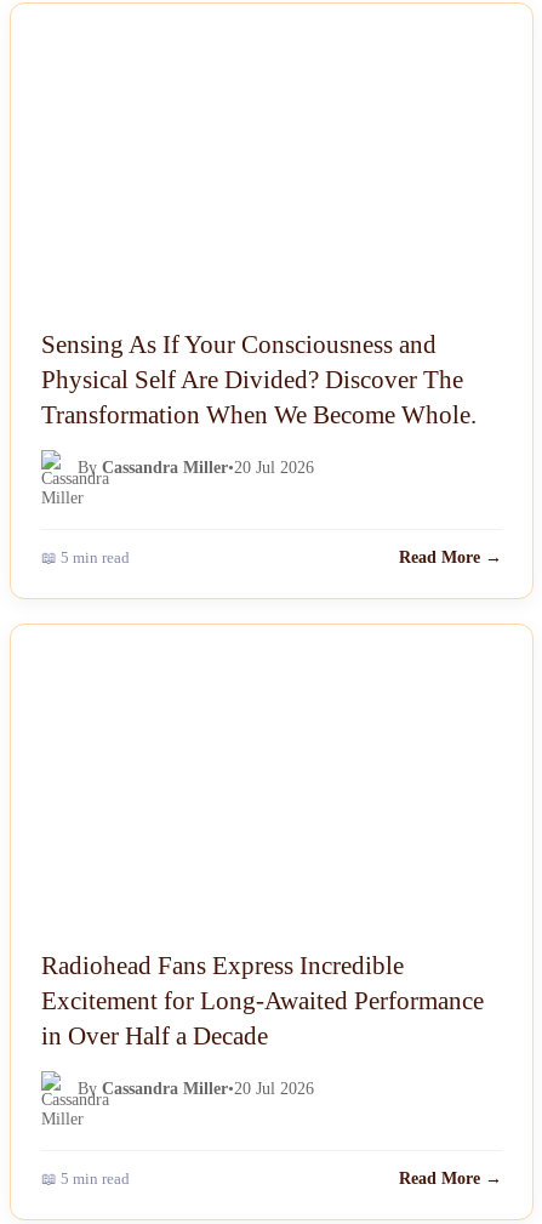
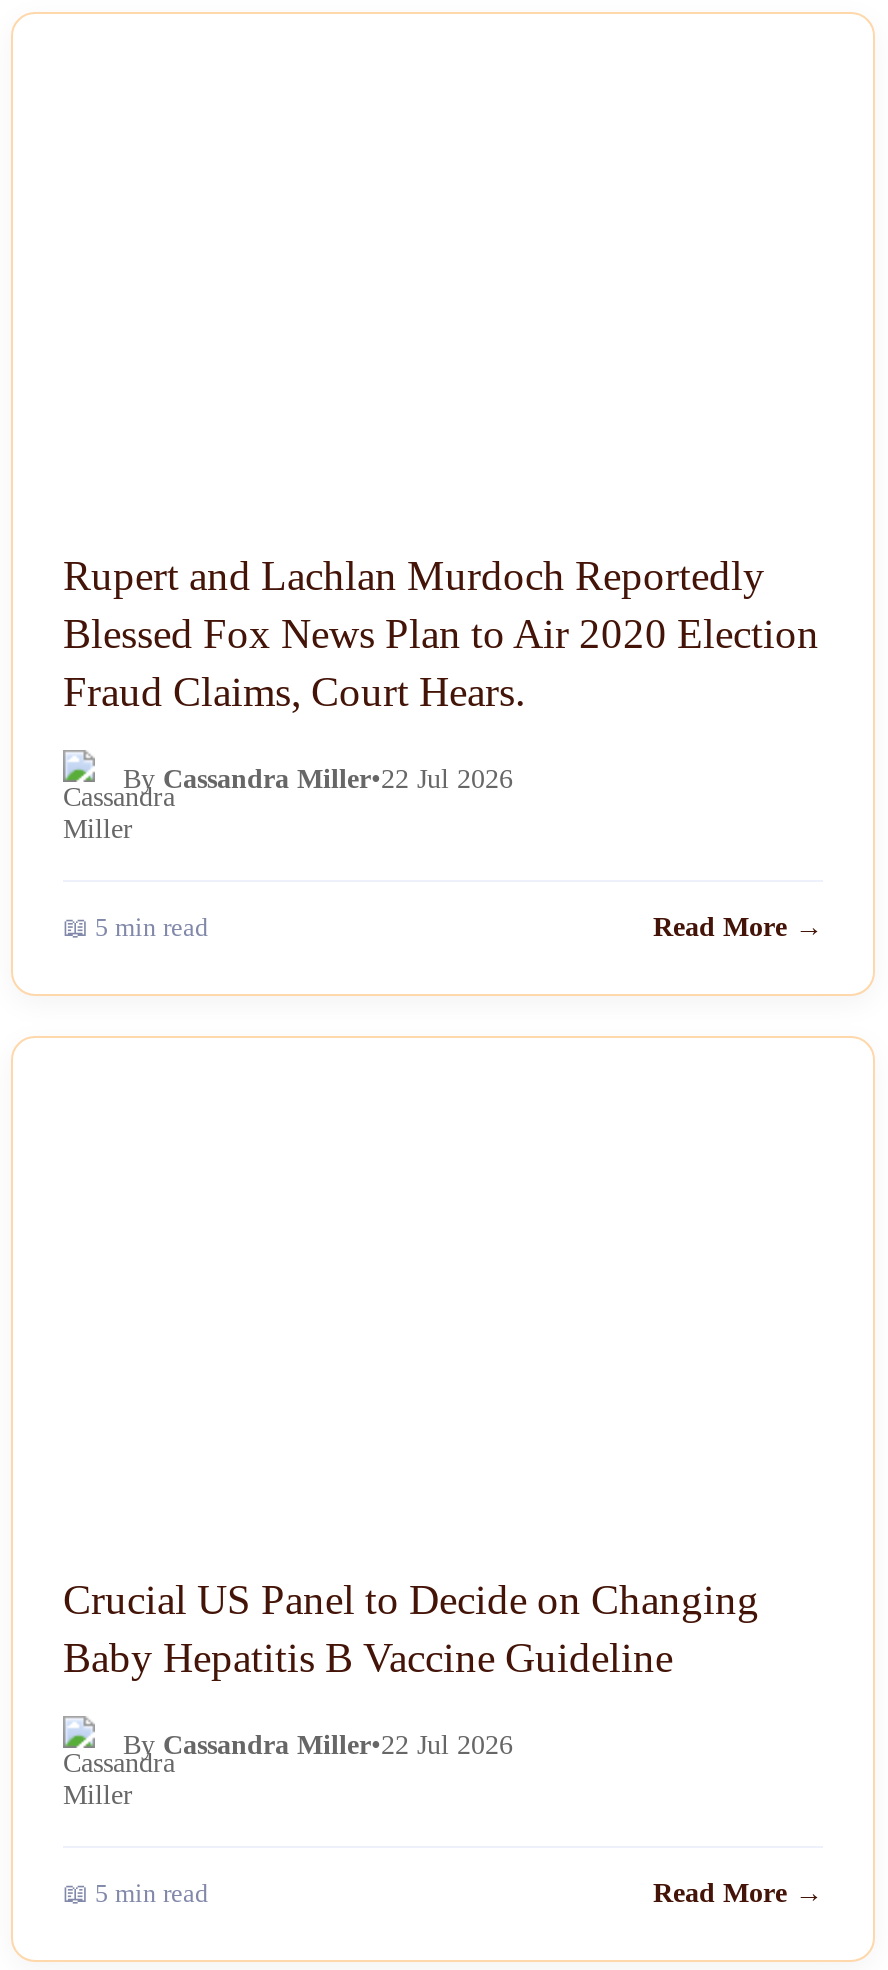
- Sensing As If Your Consciousness and
- Physical Self Are Divided? Discover The
- Transformation When We Become Whole.
+ Rupert and Lachlan Murdoch Reportedly
+ Blessed Fox News Plan to Air 2020 Election
+ Fraud Claims, Court Hears.

- By Cassandra Miller•20 Jul 2026
+ By Cassandra Miller•22 Jul 2026

- Radiohead Fans Express Incredible
- Excitement for Long-Awaited Performance
- in Over Half a Decade
+ Crucial US Panel to Decide on Changing
+ Baby Hepatitis B Vaccine Guideline

- By Cassandra Miller•20 Jul 2026
+ By Cassandra Miller•22 Jul 2026
